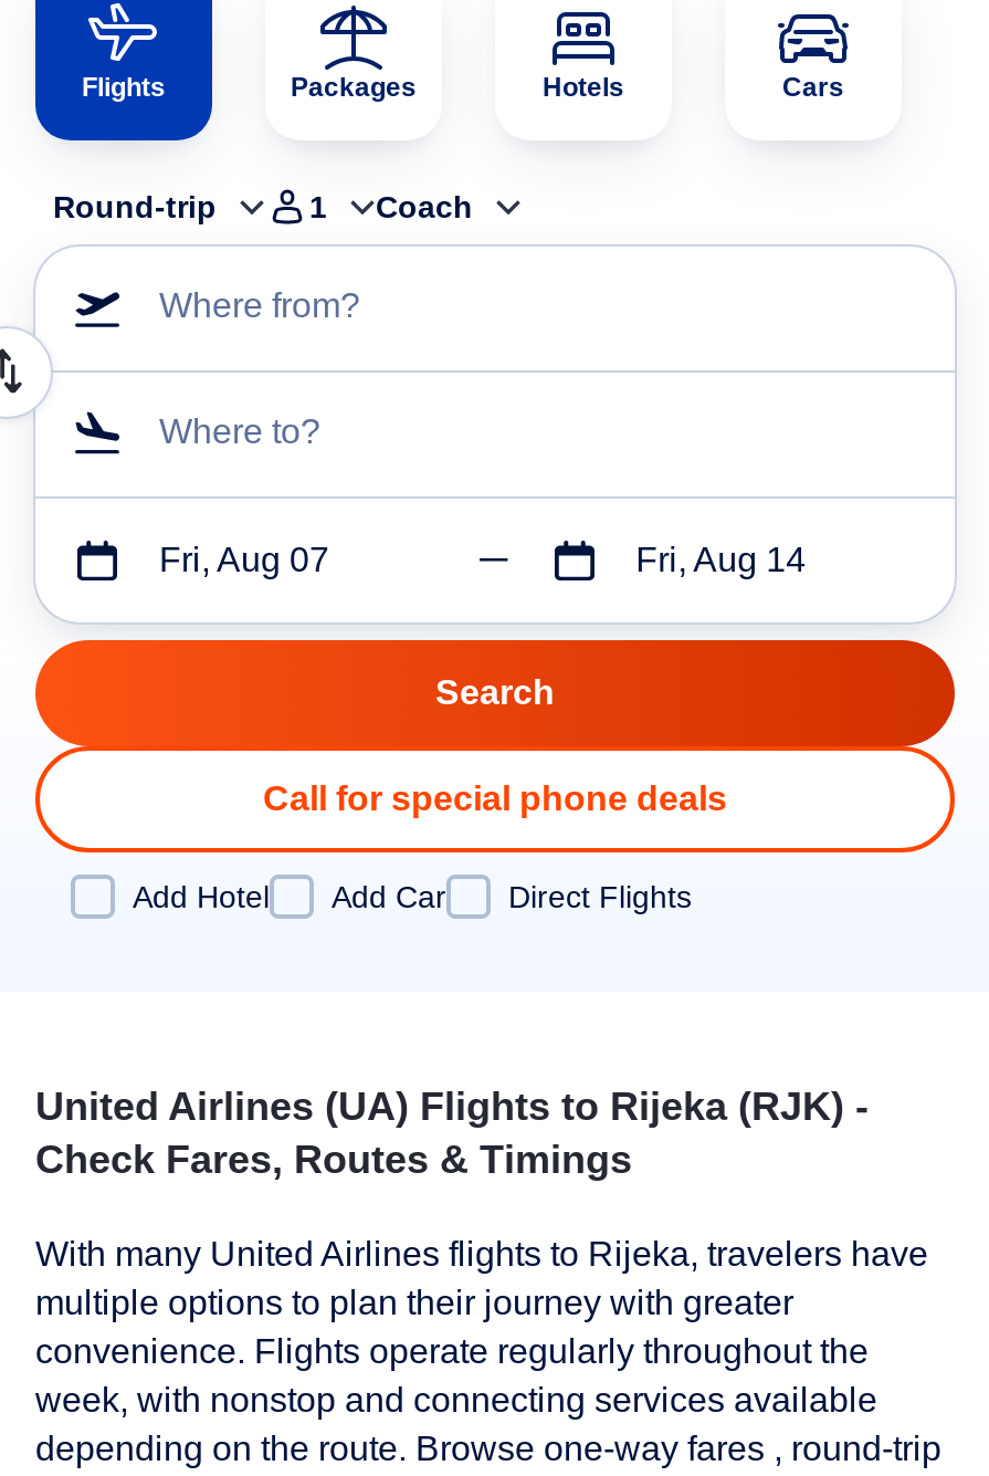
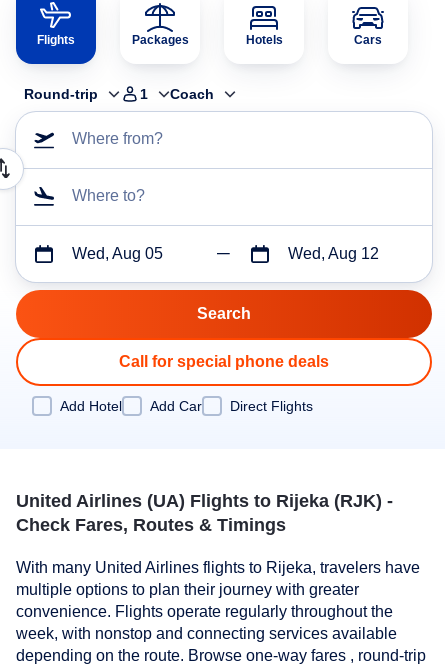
- Fri, Aug 07
+ Wed, Aug 05

- Fri, Aug 14
+ Wed, Aug 12
